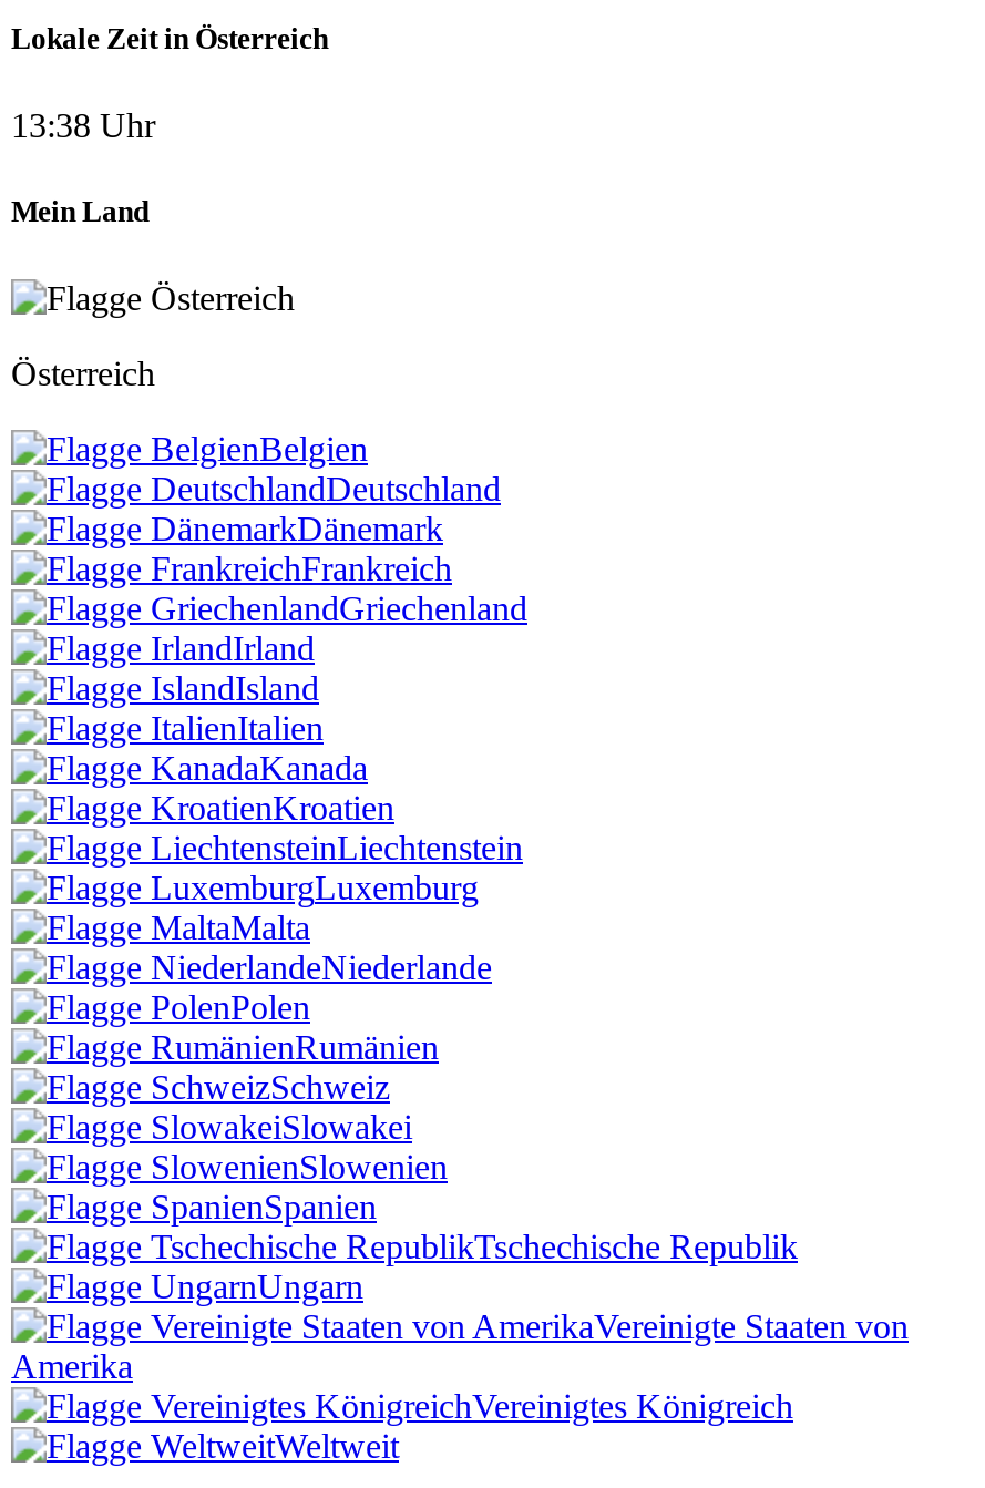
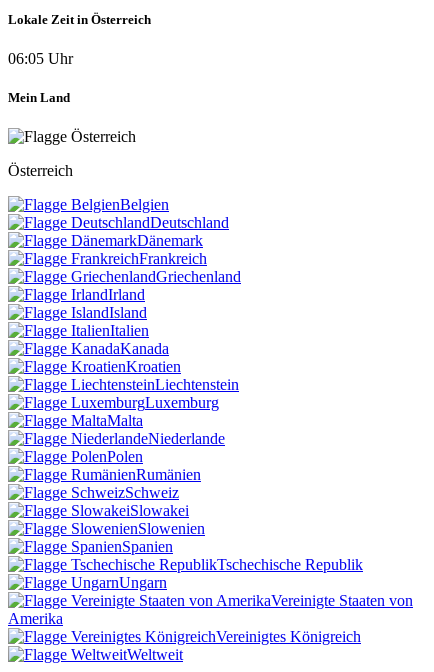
- 13:38 Uhr
+ 06:05 Uhr
